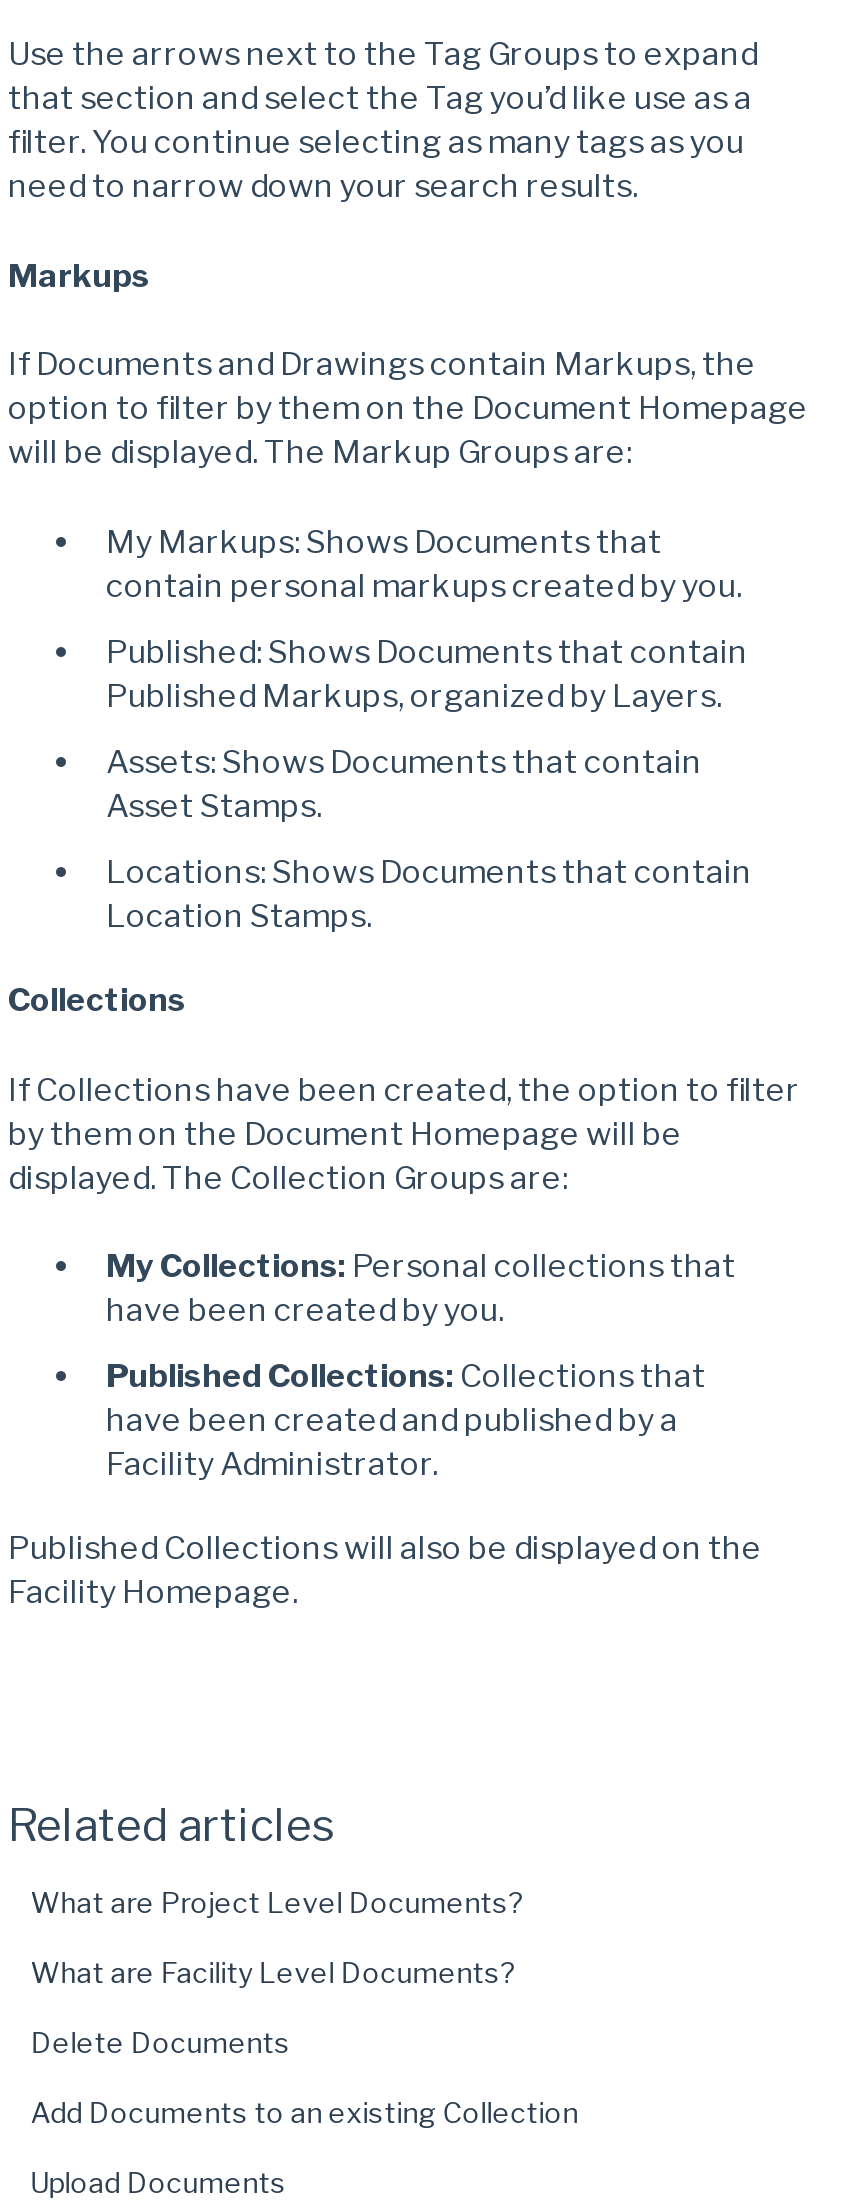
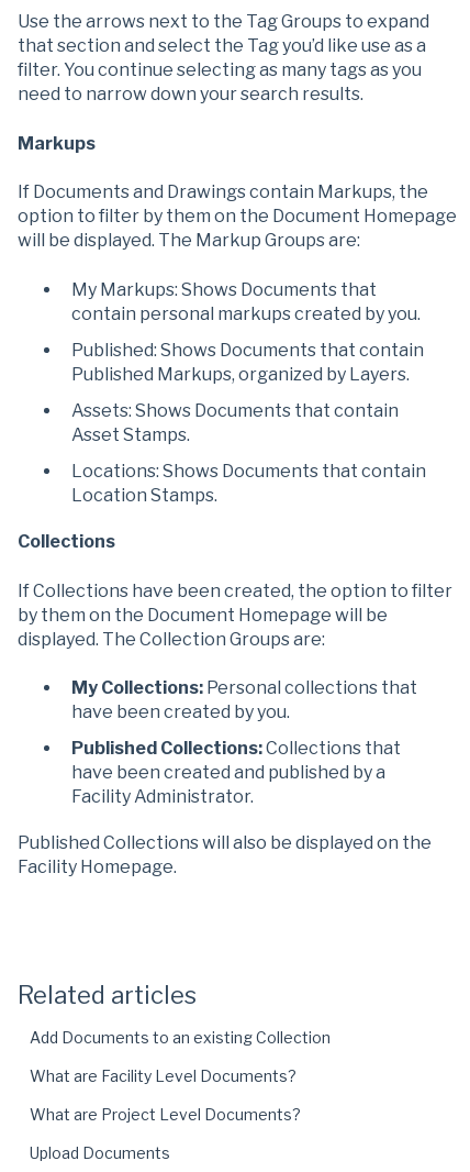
moved down: What are Facility Level Documents? | What are Project Level Documents?

- Delete Documents

moved up: Add Documents to an existing Collection
